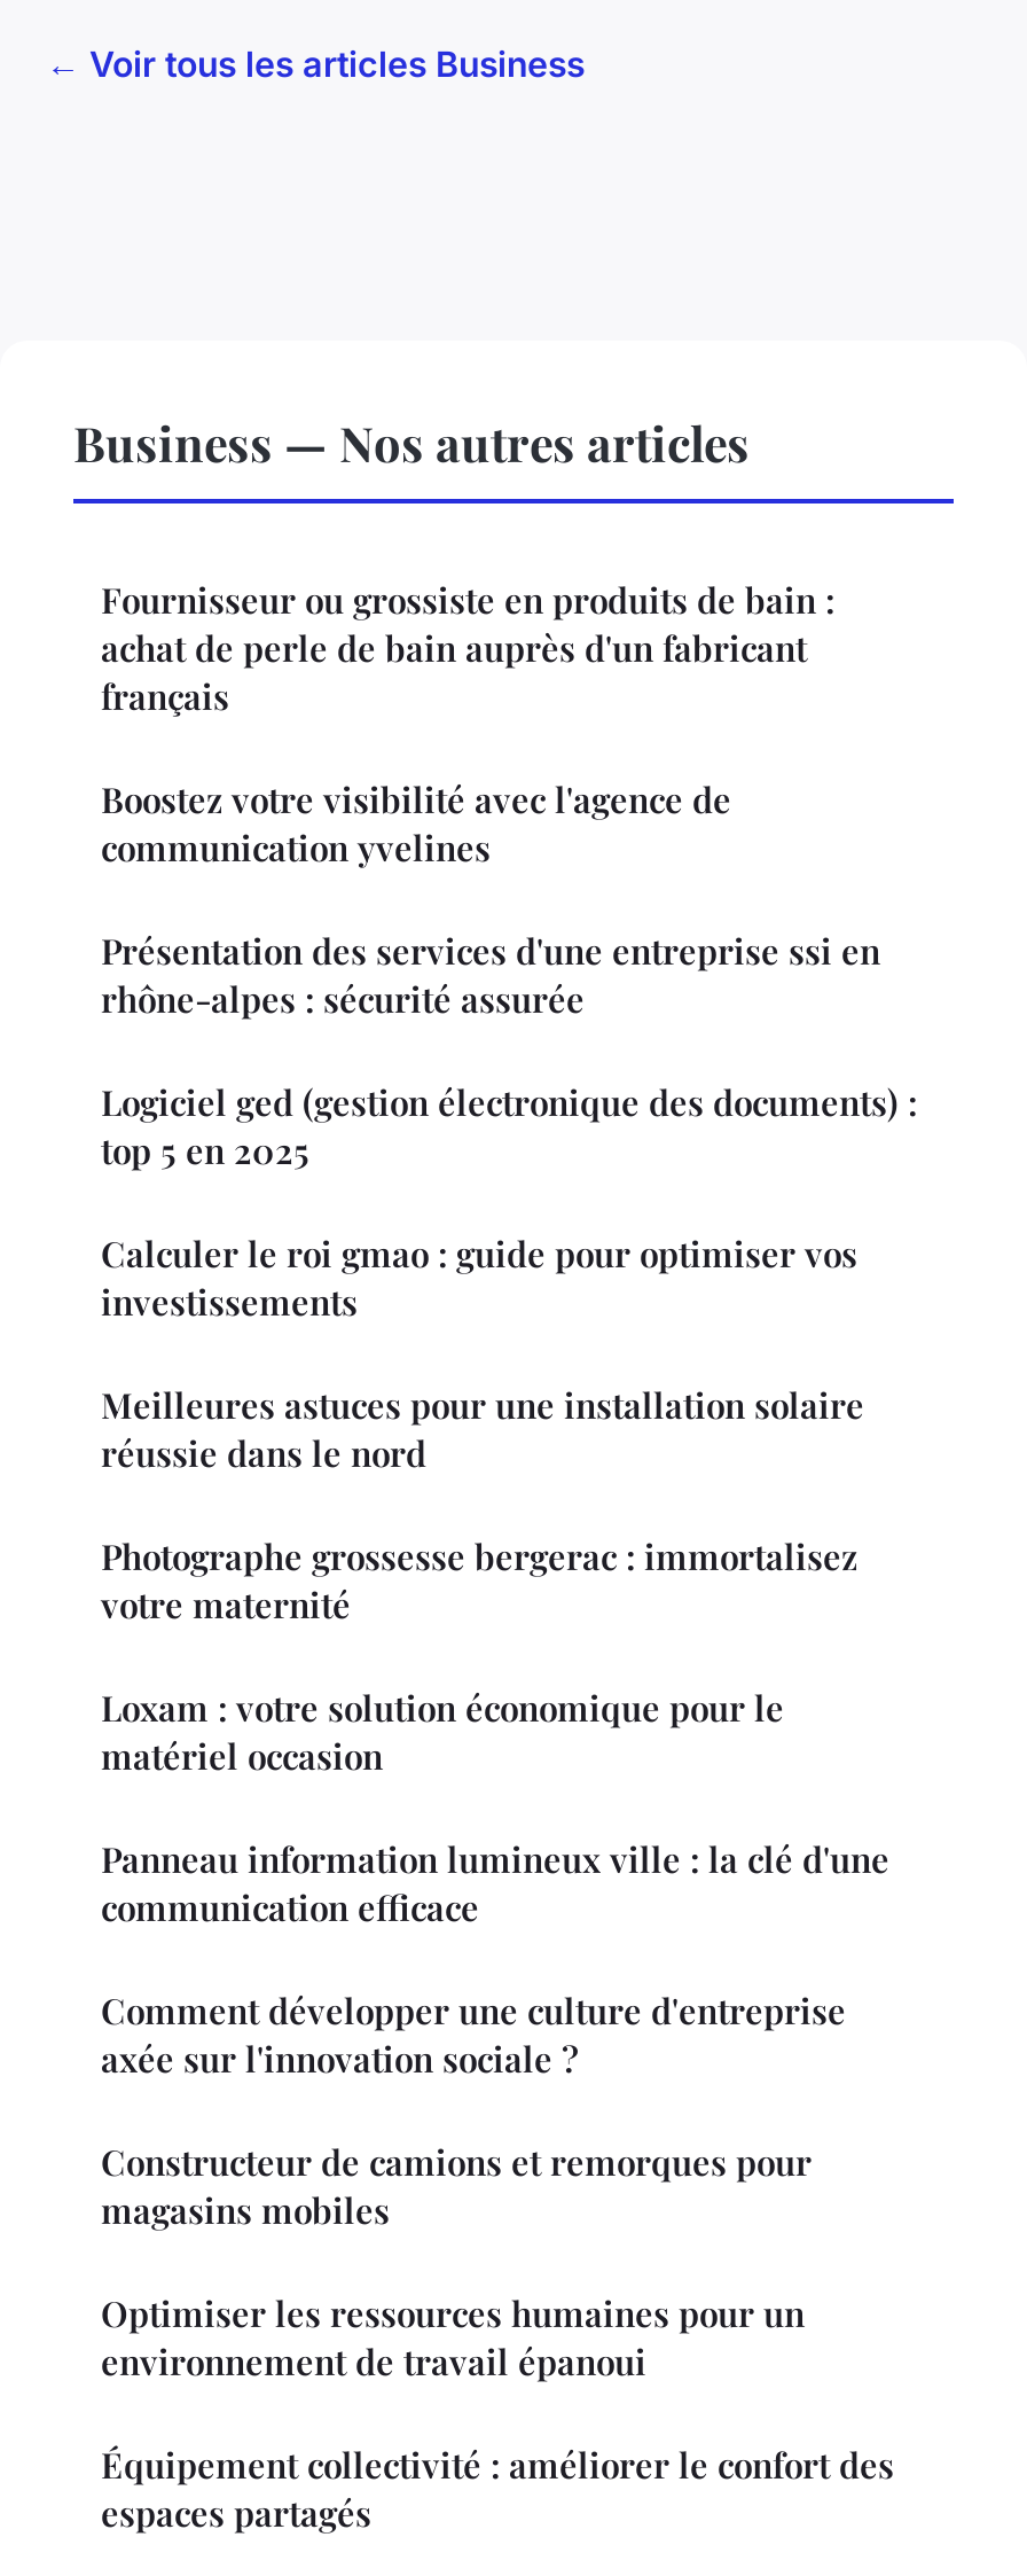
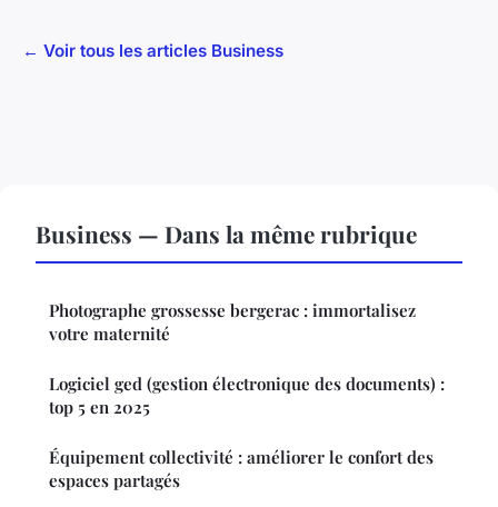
- Business — Nos autres articles
- Fournisseur ou grossiste en produits de bain :
- achat de perle de bain auprès d'un fabricant
- français
- Boostez votre visibilité avec l'agence de
- communication yvelines
- Présentation des services d'une entreprise ssi en
- rhône-alpes : sécurité assurée
- Calculer le roi gmao : guide pour optimiser vos
- investissements
- Meilleures astuces pour une installation solaire
- réussie dans le nord
+ Business — Dans la même rubrique

moved down: Logiciel ged (gestion électronique des documents) : | top 5 en 2025

- Loxam : votre solution économique pour le
- matériel occasion
- Panneau information lumineux ville : la clé d'une
- communication efficace
- Comment développer une culture d'entreprise
- axée sur l'innovation sociale ?
- Constructeur de camions et remorques pour
- magasins mobiles
- Optimiser les ressources humaines pour un
- environnement de travail épanoui
